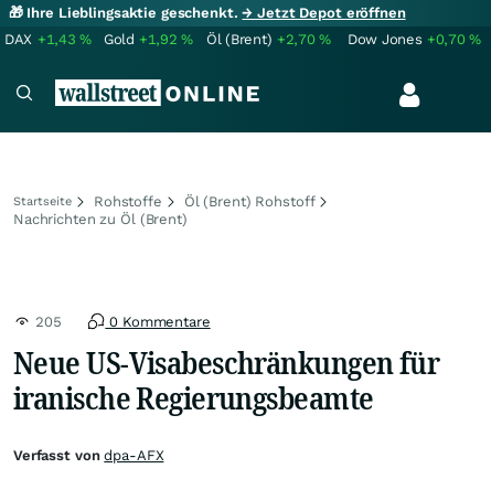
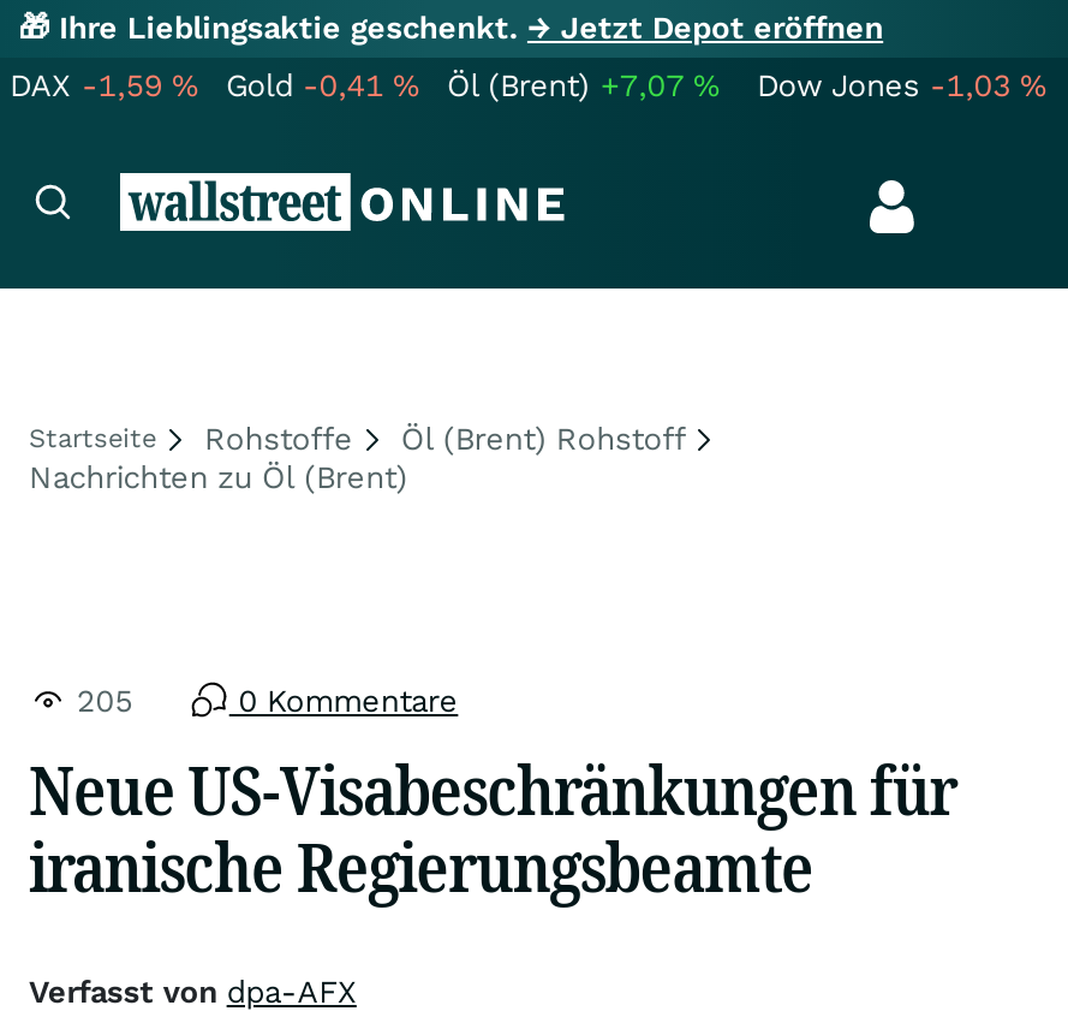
- DAX +1,43%
+ DAX -1,59%

- Gold +1,92%
+ Gold -0,41%

- Öl (Brent) +2,70%
+ Öl (Brent) +7,07%

- Dow Jones +0,70%
+ Dow Jones -1,03%
